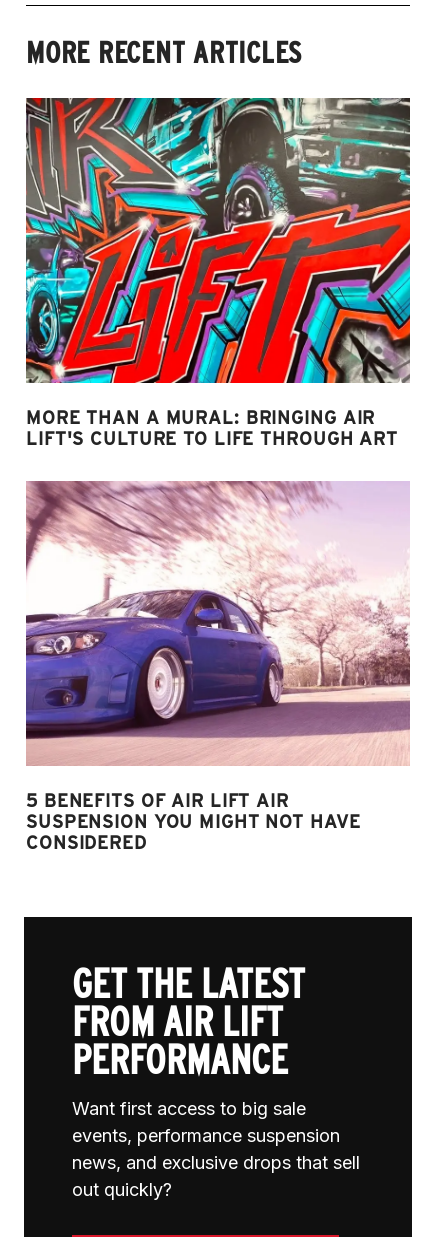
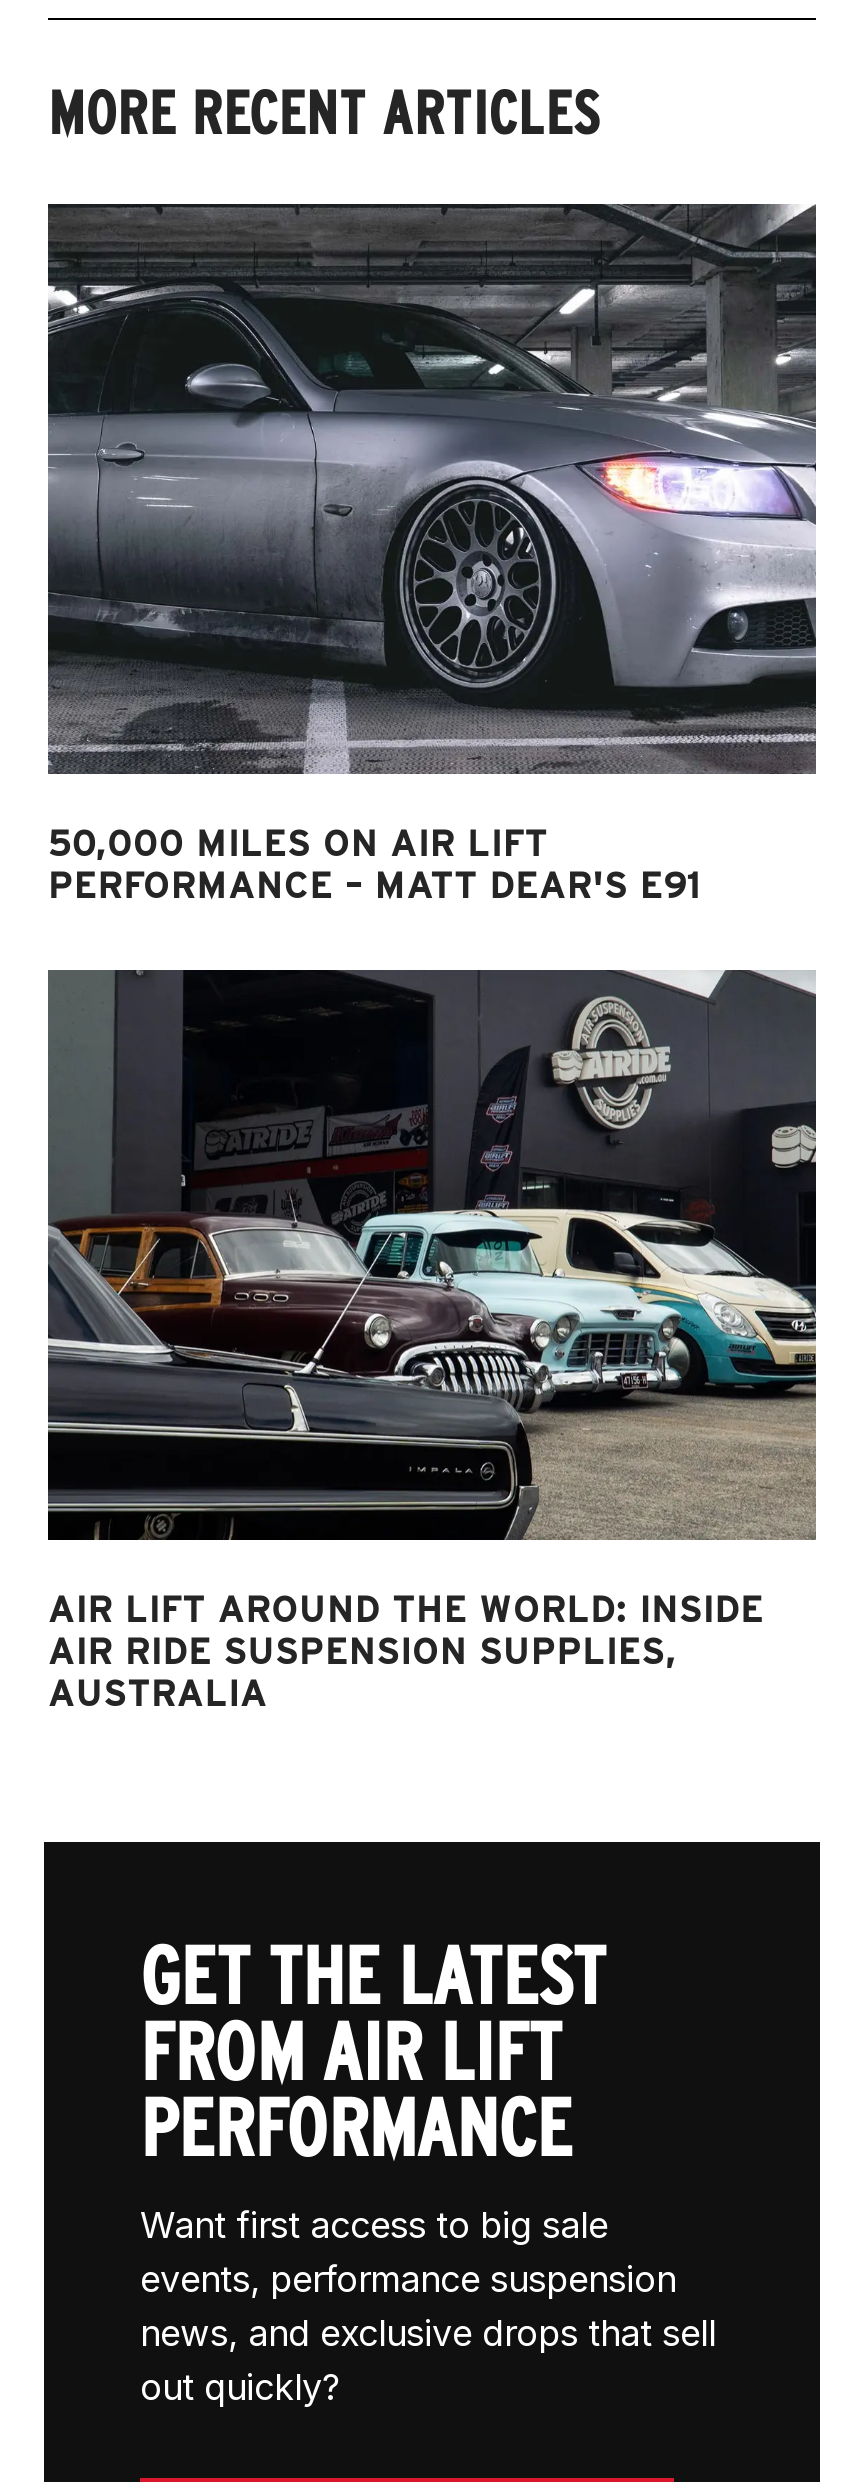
- [image]
- MORE THAN A MURAL: BRINGING AIR
- LIFT'S CULTURE TO LIFE THROUGH ART
+ [image]
+ 50,000 MILES ON AIR LIFT
+ PERFORMANCE – MATT DEAR'S E91

- [image]
- 5 BENEFITS OF AIR LIFT AIR
- SUSPENSION YOU MIGHT NOT HAVE
- CONSIDERED
+ [image]
+ AIR LIFT AROUND THE WORLD: INSIDE
+ AIR RIDE SUSPENSION SUPPLIES,
+ AUSTRALIA
